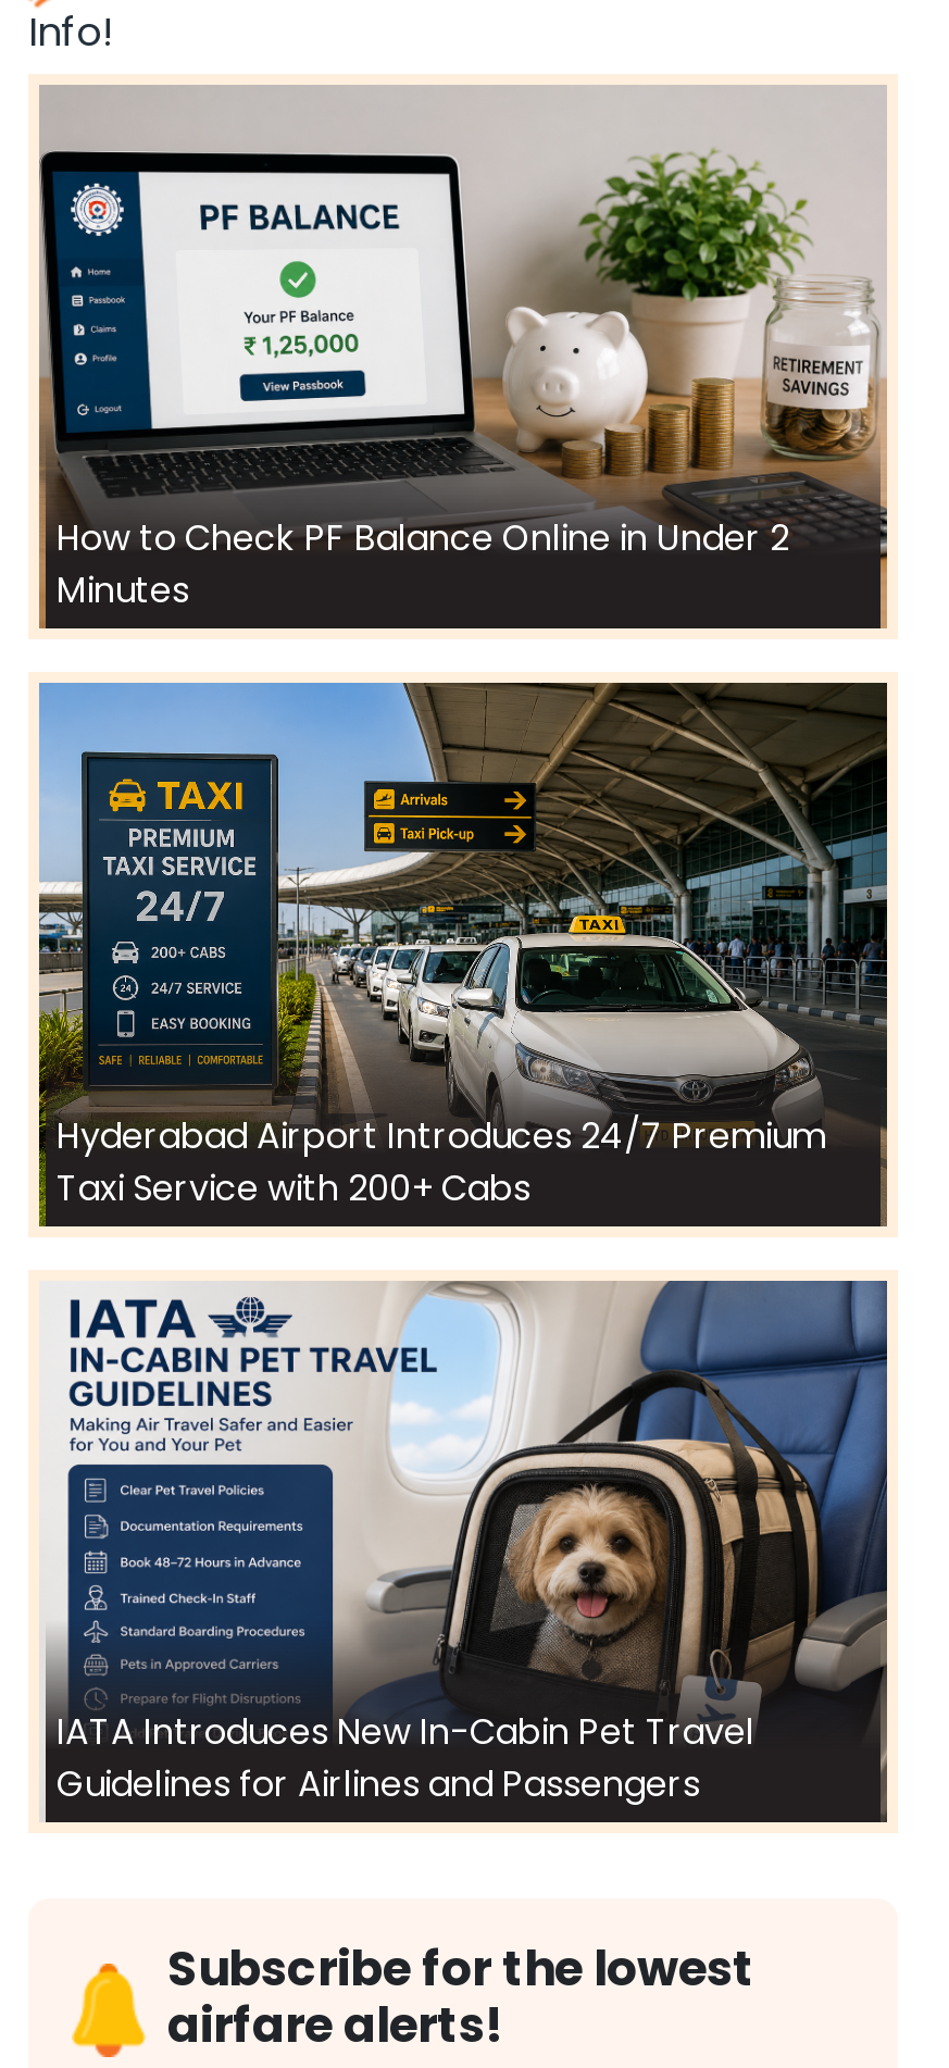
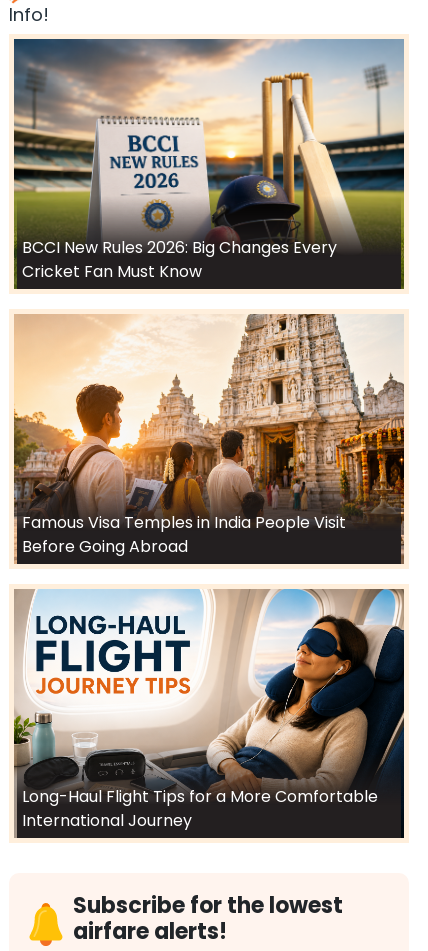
- [image]
- How to Check PF Balance Online in Under 2
- Minutes
+ [image]
+ BCCI New Rules 2026: Big Changes Every
+ Cricket Fan Must Know

- [image]
- Hyderabad Airport Introduces 24/7 Premium
- Taxi Service with 200+ Cabs
+ [image]
+ Famous Visa Temples in India People Visit
+ Before Going Abroad

- [image]
- IATA Introduces New In-Cabin Pet Travel
- Guidelines for Airlines and Passengers
+ [image]
+ Long-Haul Flight Tips for a More Comfortable
+ International Journey
